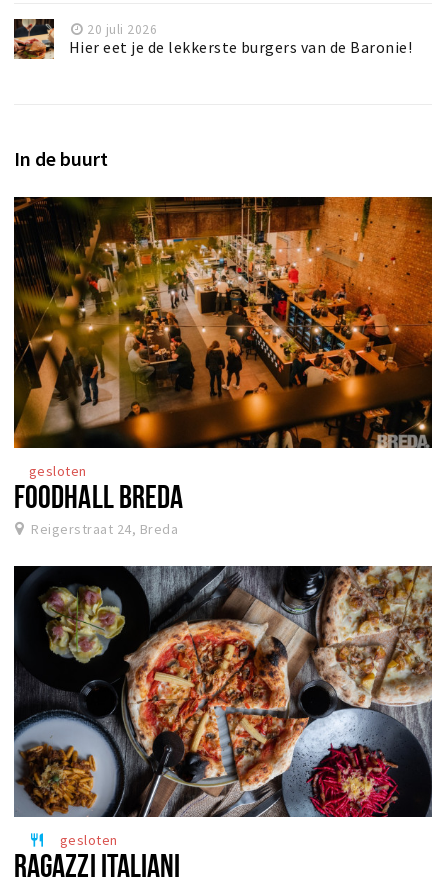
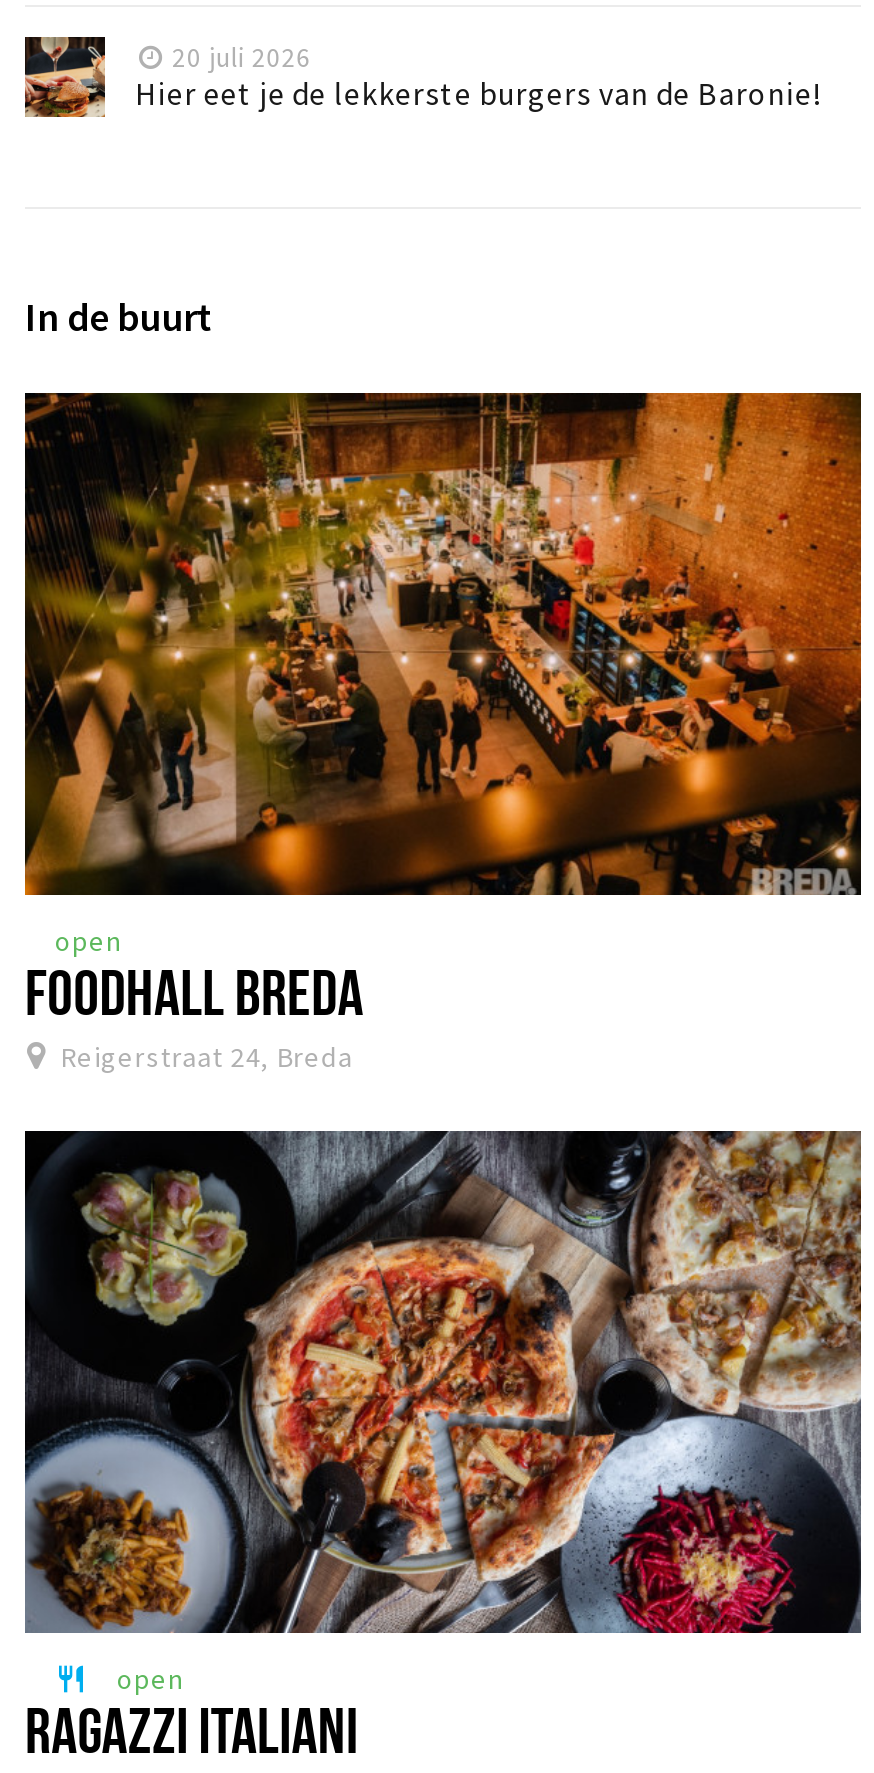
- gesloten
+ open

- gesloten
+ open
